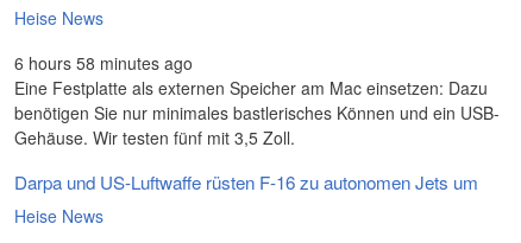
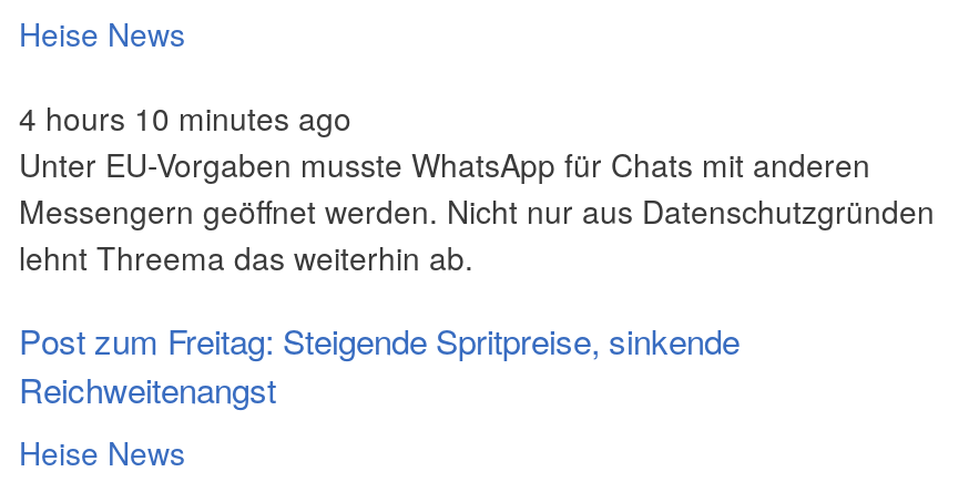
- 6 hours 58 minutes ago
- Eine Festplatte als externen Speicher am Mac einsetzen: Dazu
- benötigen Sie nur minimales bastlerisches Können und ein USB-
- Gehäuse. Wir testen fünf mit 3,5 Zoll.
+ 4 hours 10 minutes ago
+ Unter EU-Vorgaben musste WhatsApp für Chats mit anderen
+ Messengern geöffnet werden. Nicht nur aus Datenschutzgründen
+ lehnt Threema das weiterhin ab.

- Darpa und US-Luftwaffe rüsten F-16 zu autonomen Jets um
+ Post zum Freitag: Steigende Spritpreise, sinkende
+ Reichweitenangst
